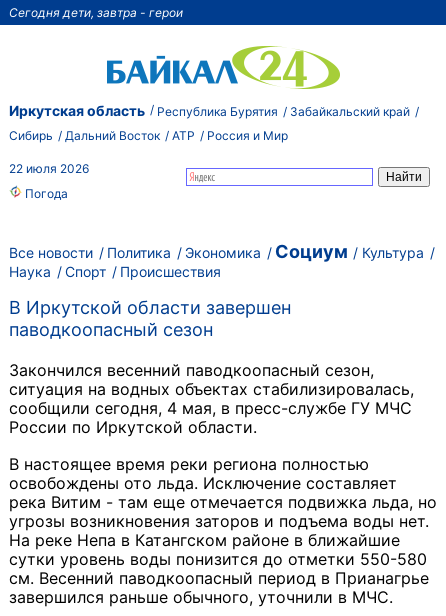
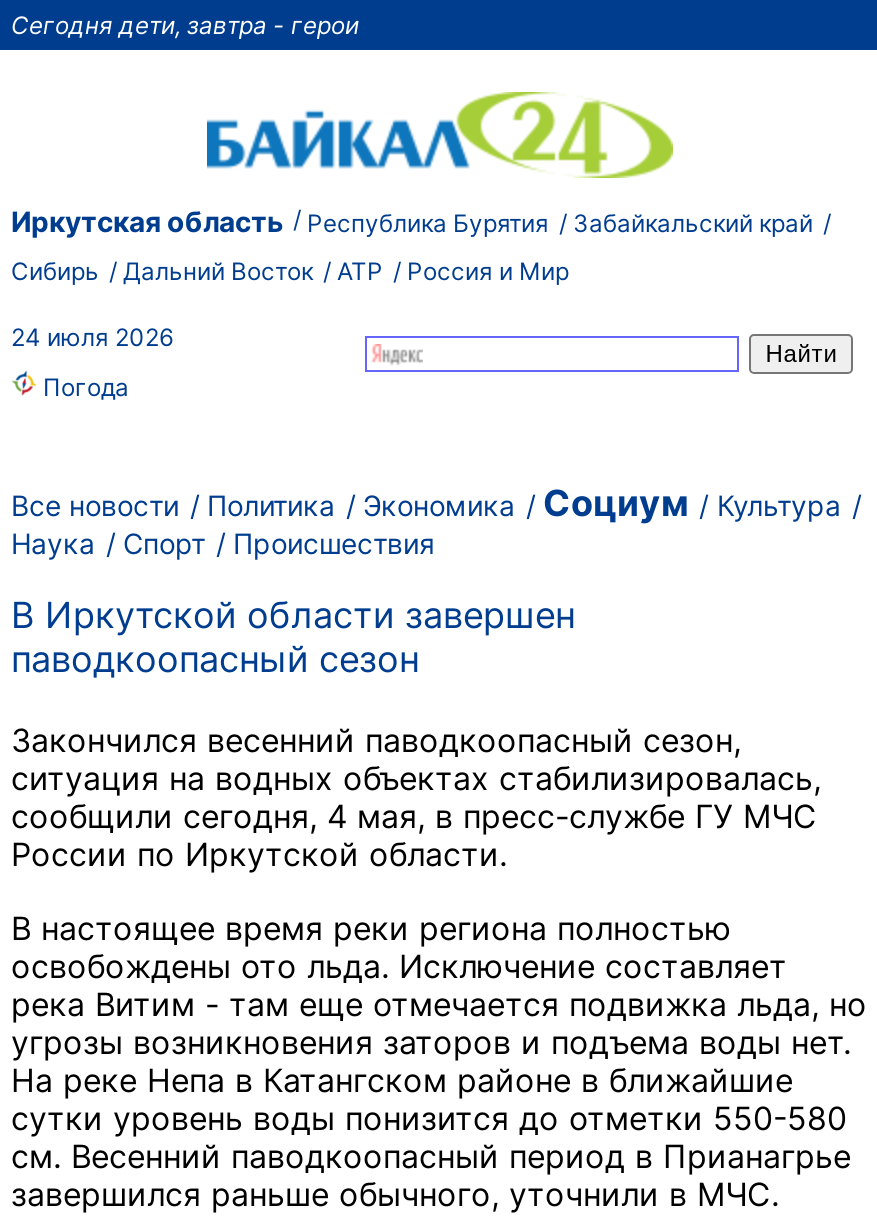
- 22 июля 2026
+ 24 июля 2026
